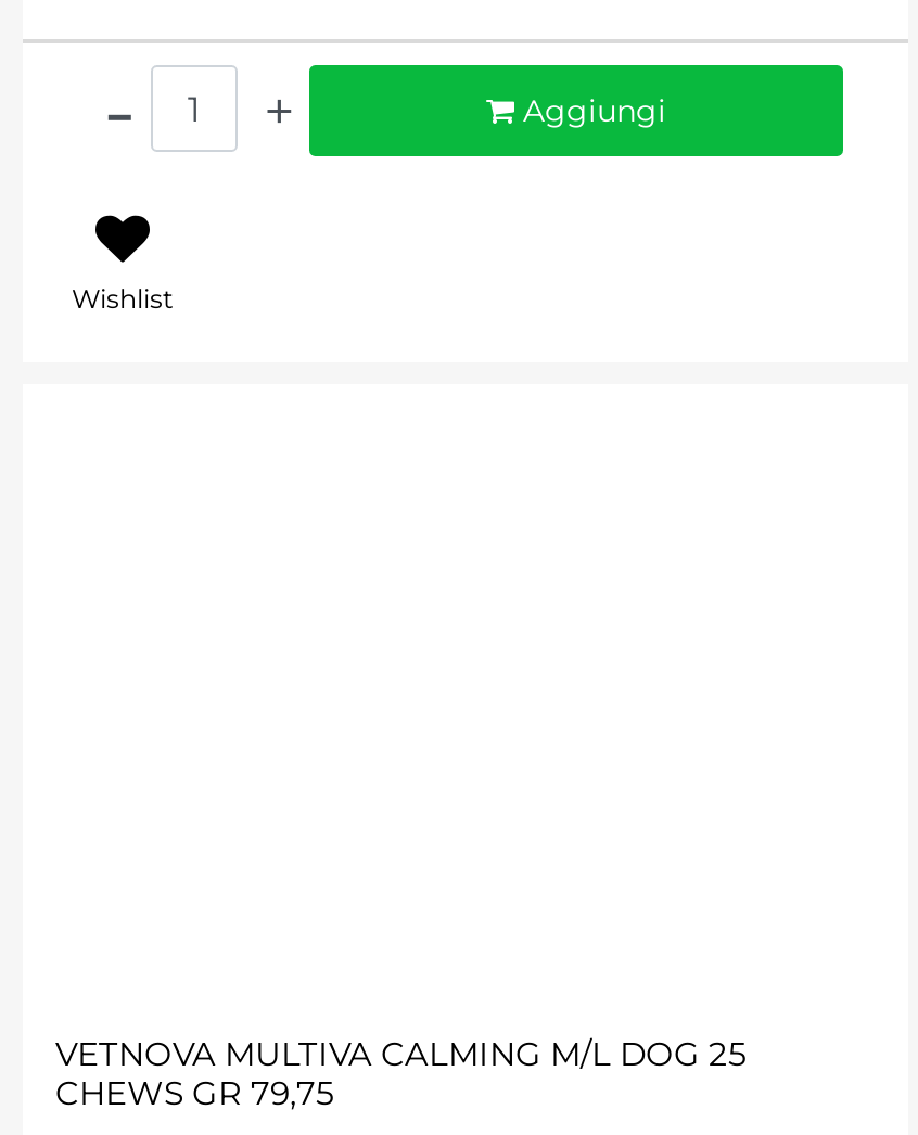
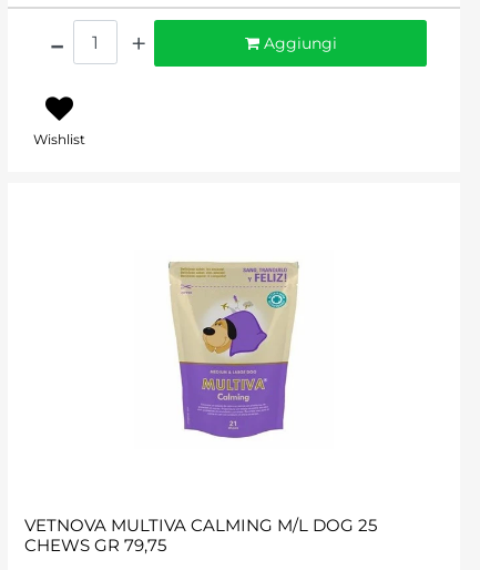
+ [image]
